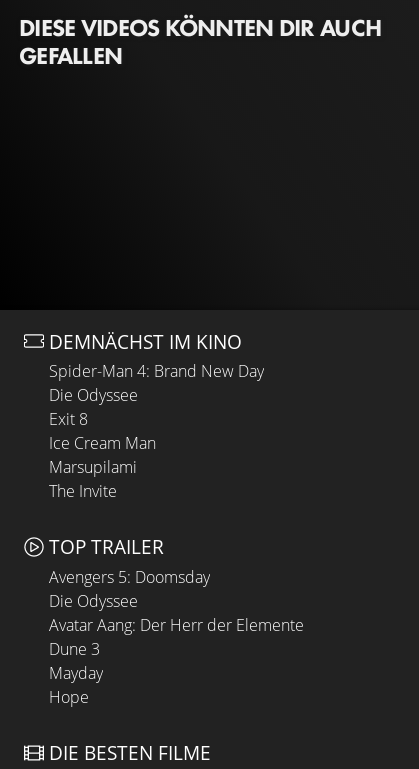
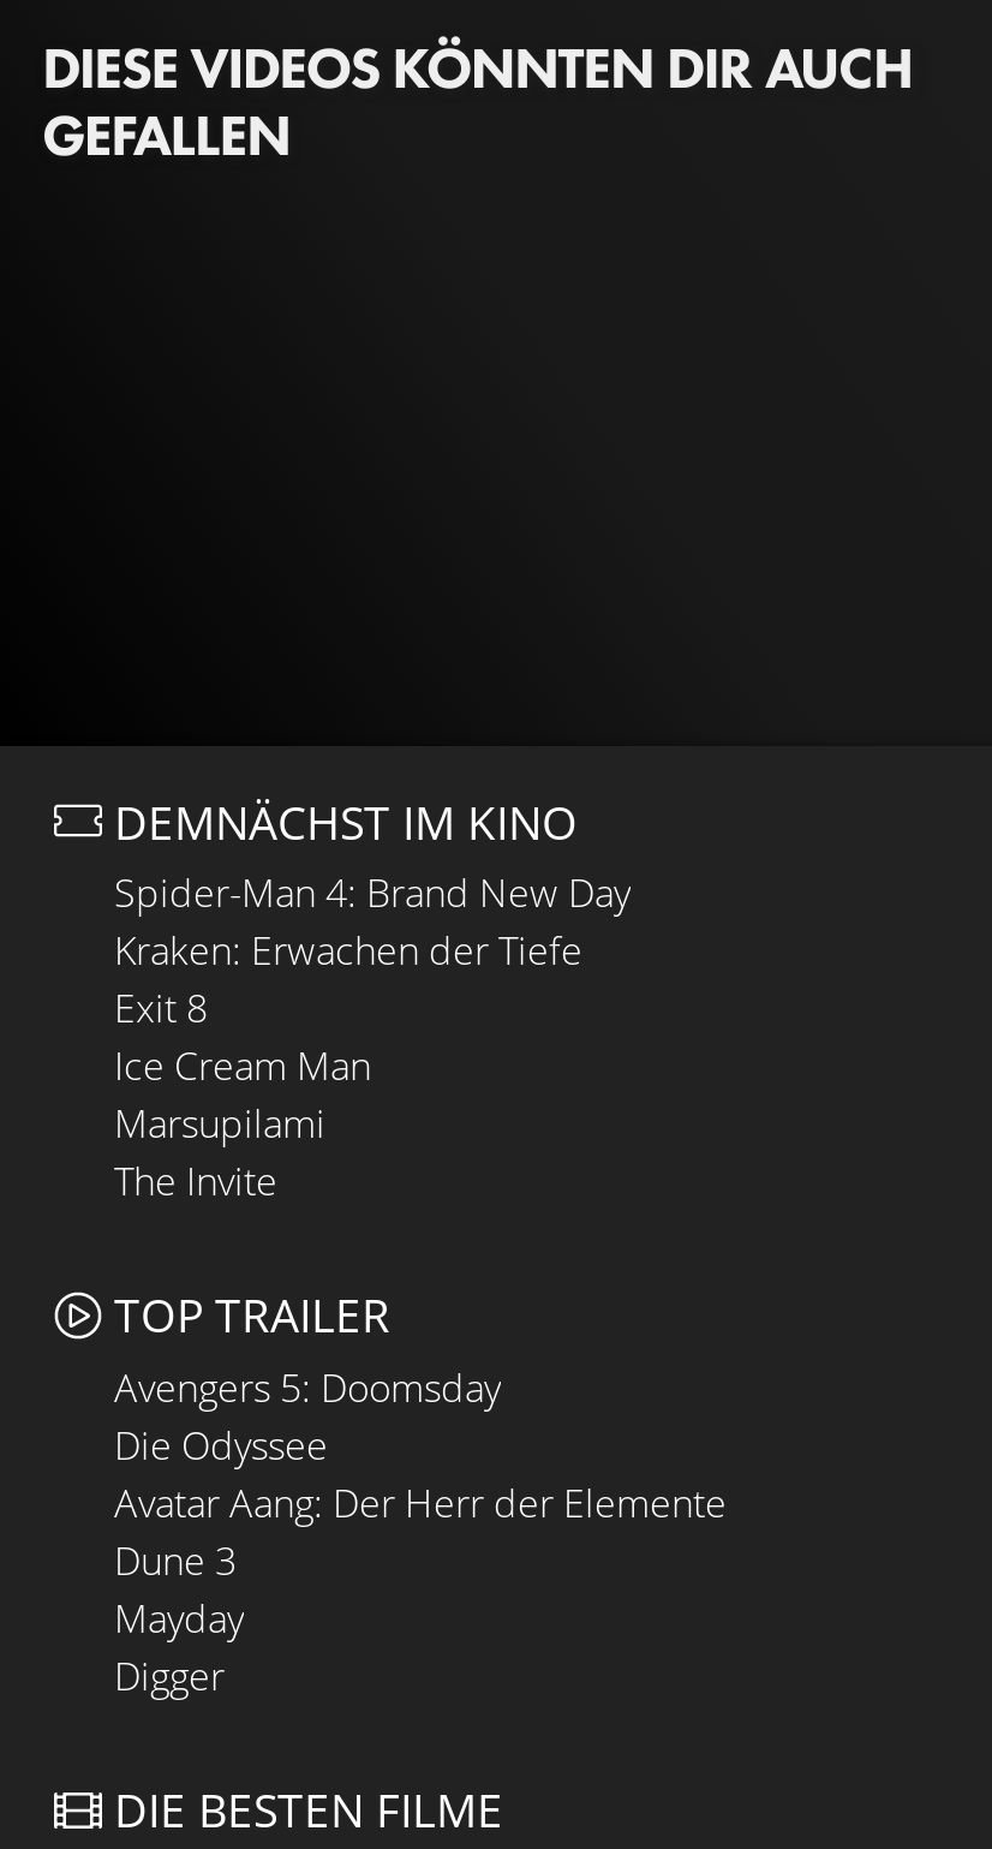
- Die Odyssee
+ Kraken: Erwachen der Tiefe

- Hope
+ Digger
